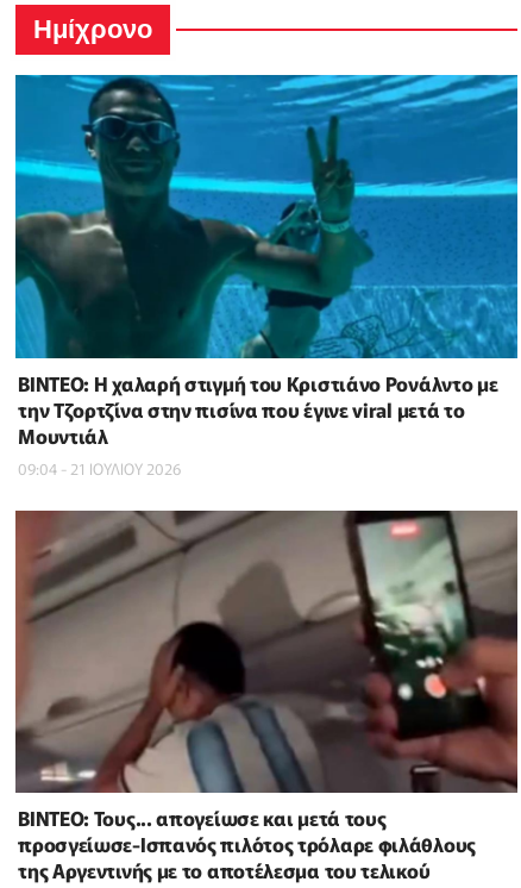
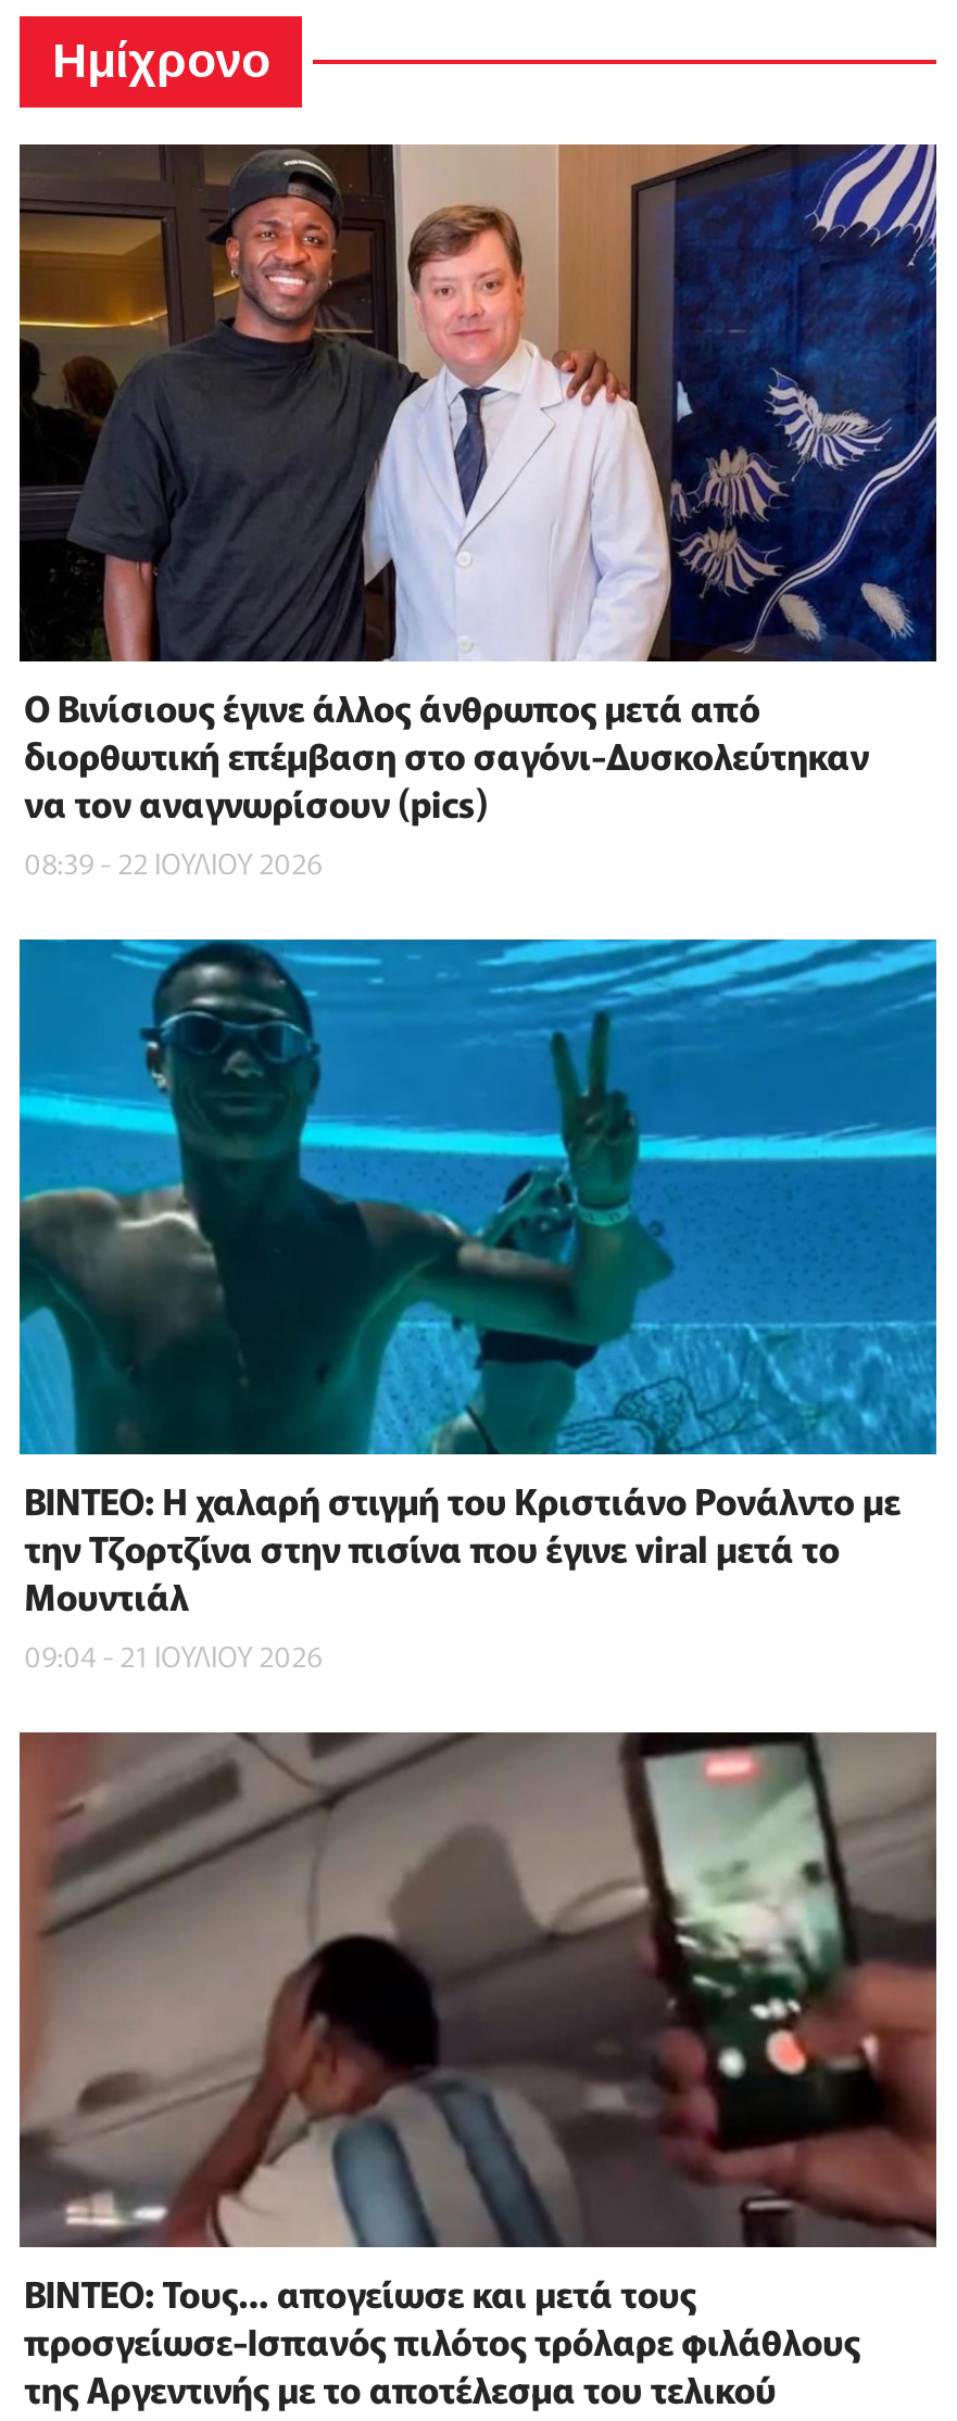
+ [image]
+ Ο Βινίσιους έγινε άλλος άνθρωπος μετά από
+ διορθωτική επέμβαση στο σαγόνι-Δυσκολεύτηκαν
+ να τον αναγνωρίσουν (pics)
+ 08:39 - 22 ΙΟΥΛΙΟΥ 2026
